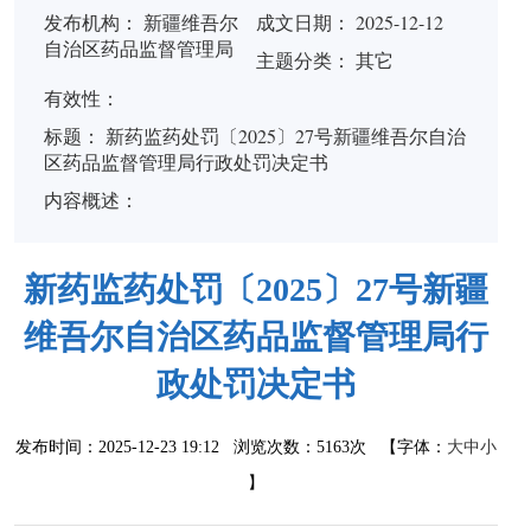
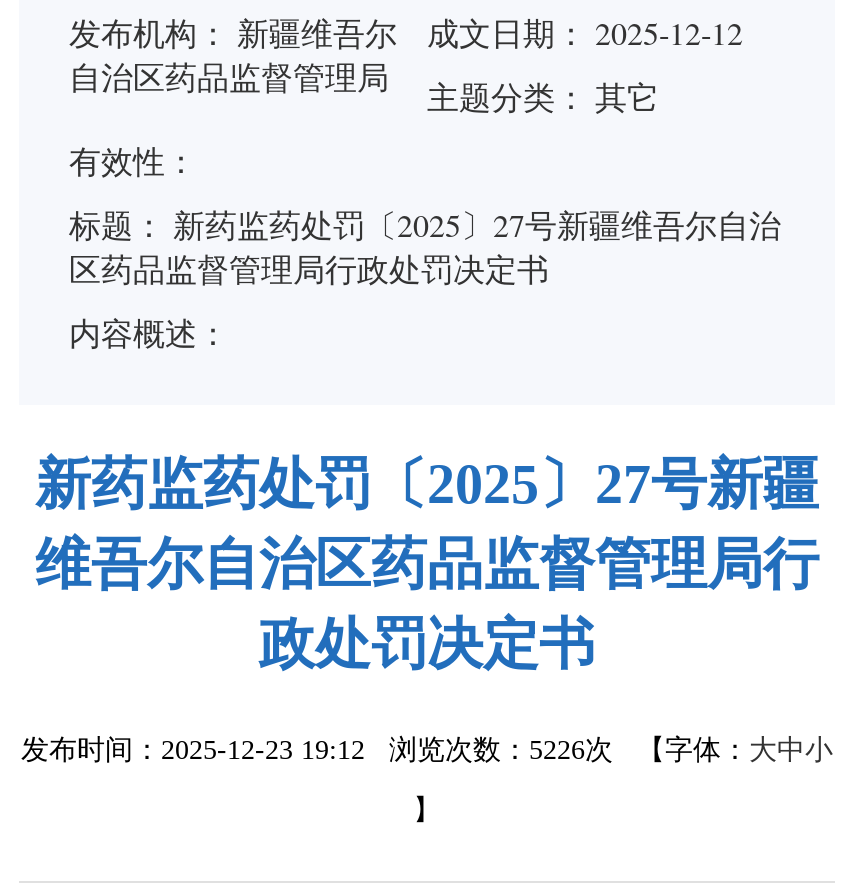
- 发布时间：2025-12-23 19:12 浏览次数：5163次【字体：大中小
+ 发布时间：2025-12-23 19:12 浏览次数：5226次【字体：大中小
